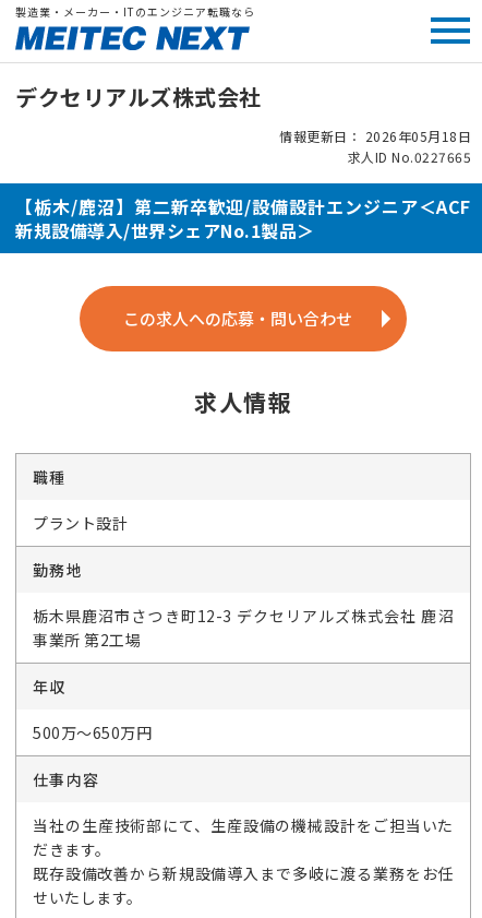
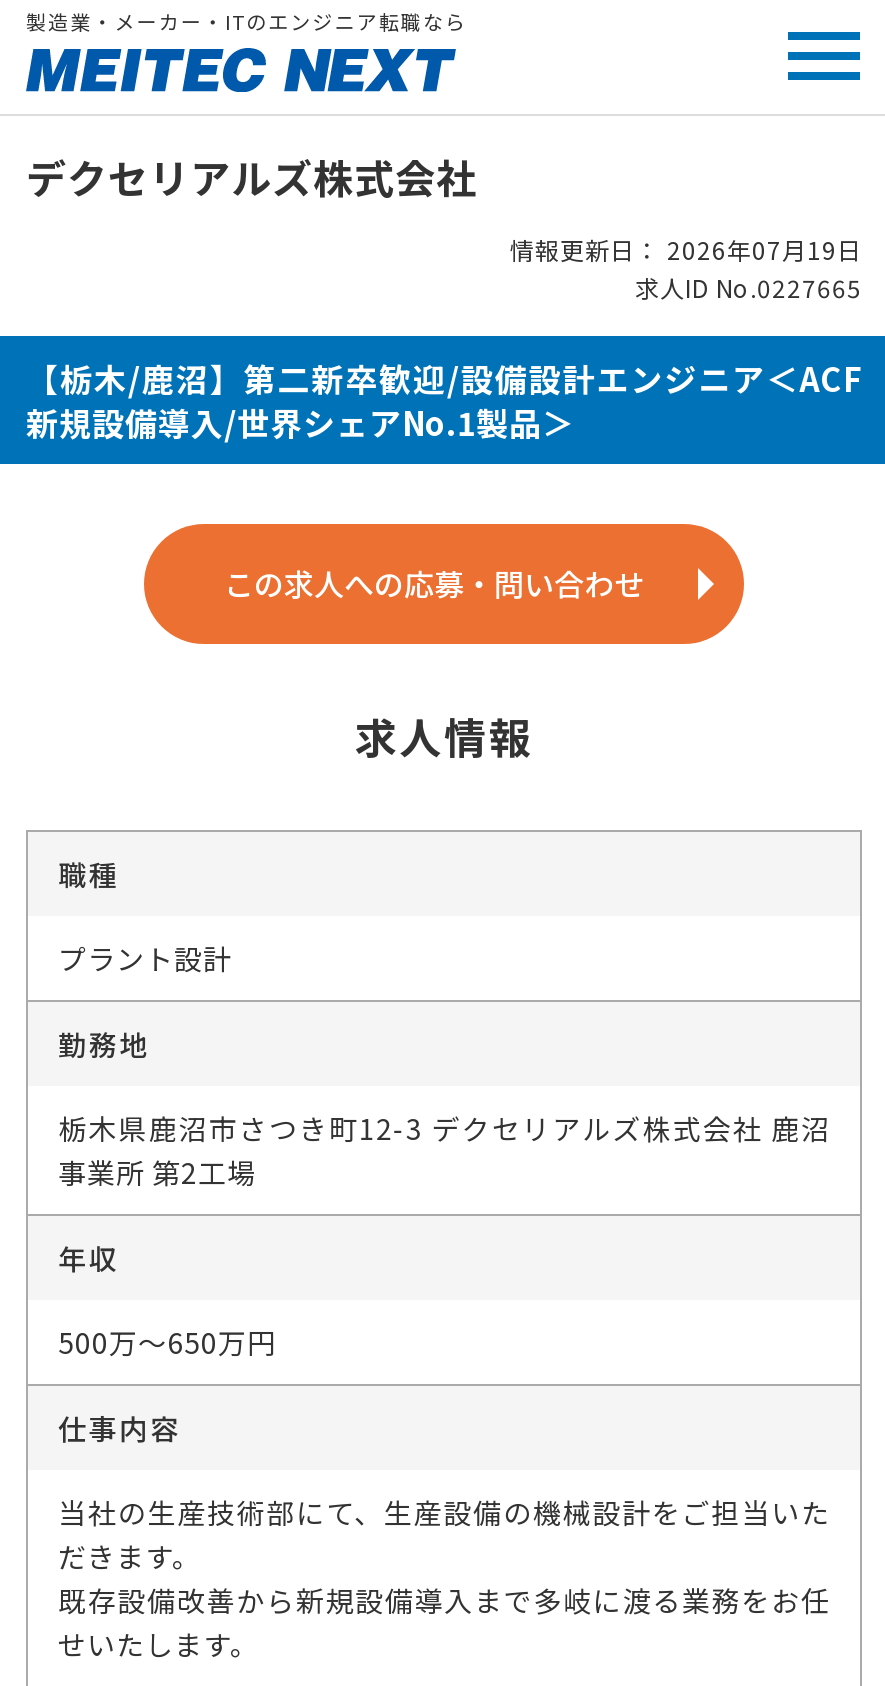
- 情報更新日： 2026年05月18日
+ 情報更新日： 2026年07月19日
